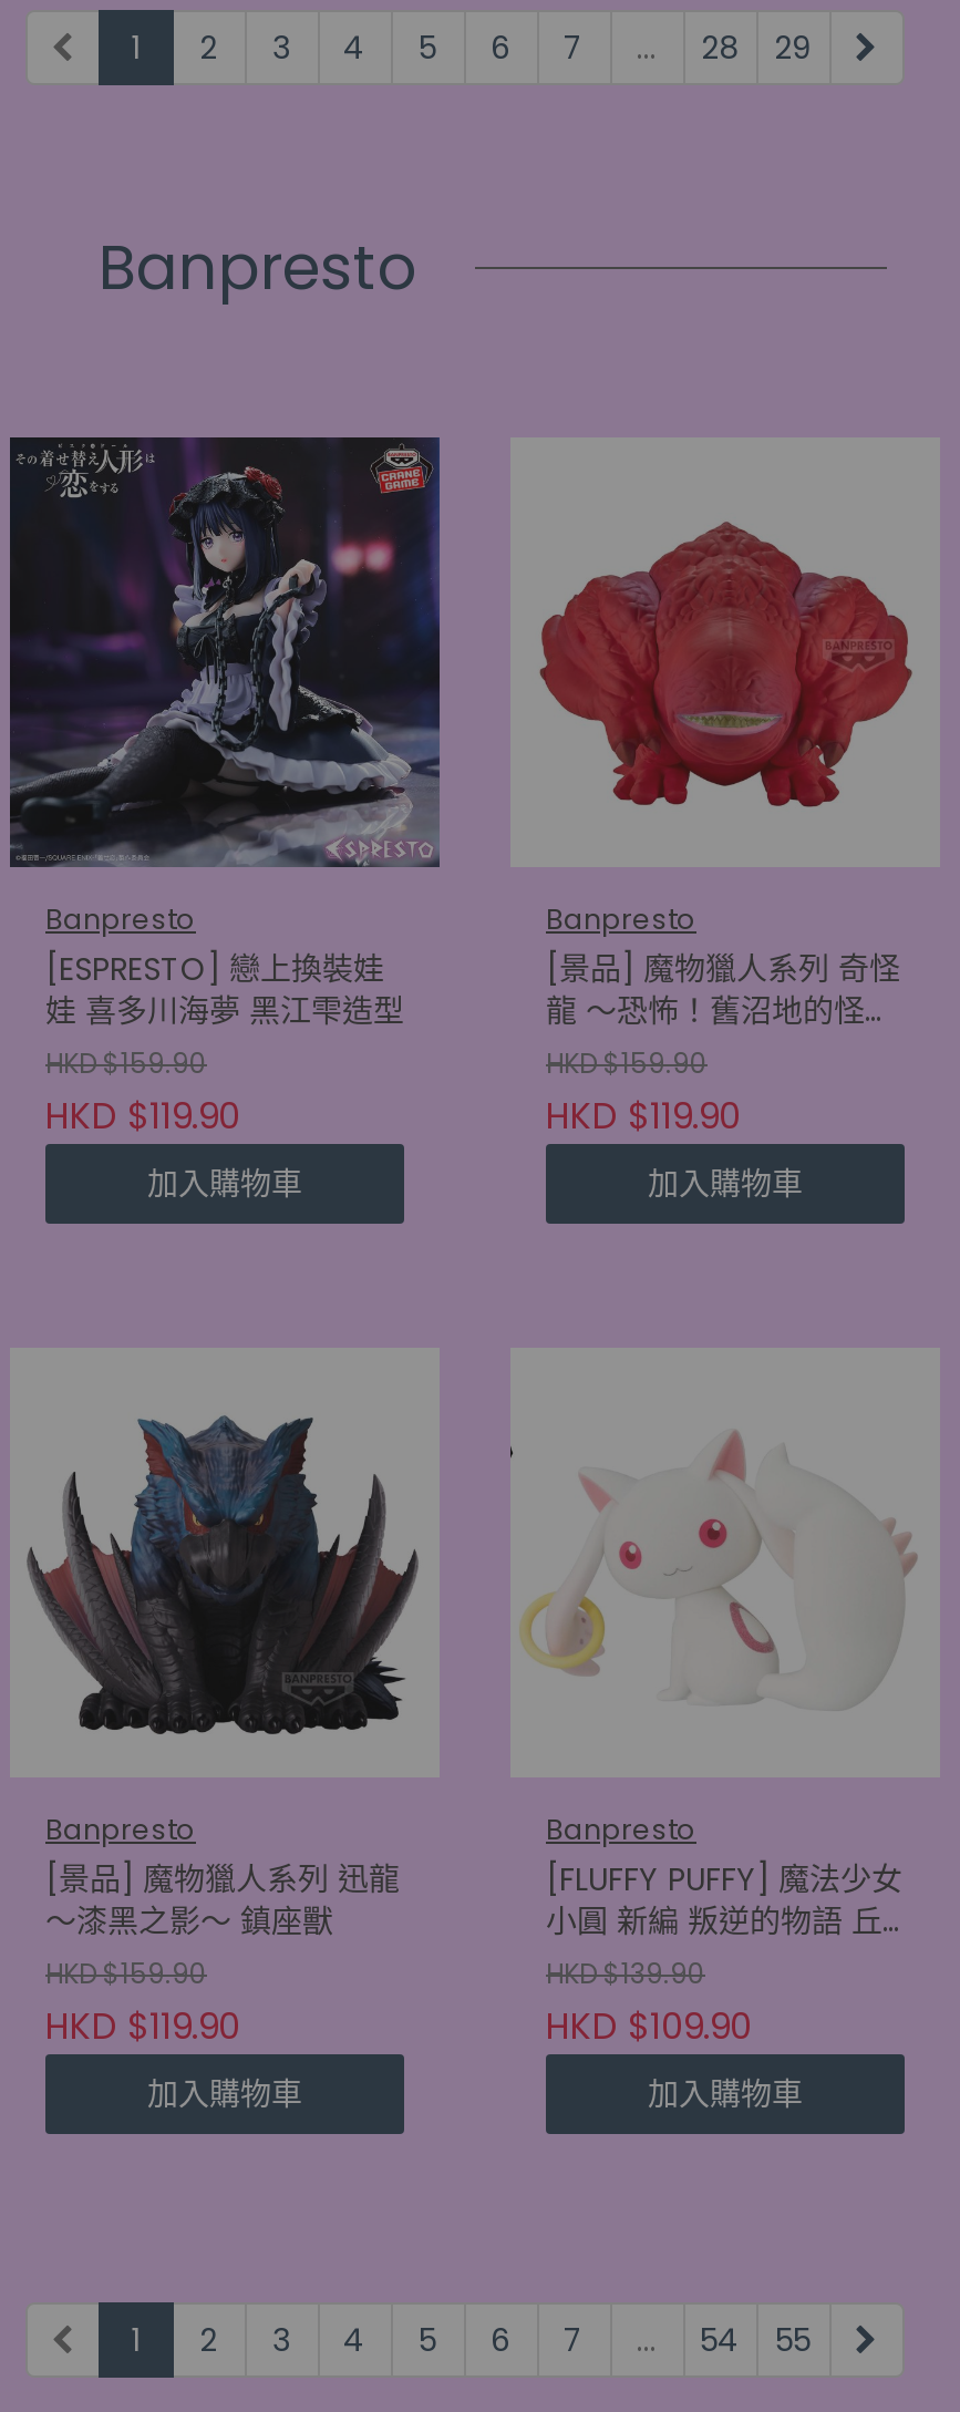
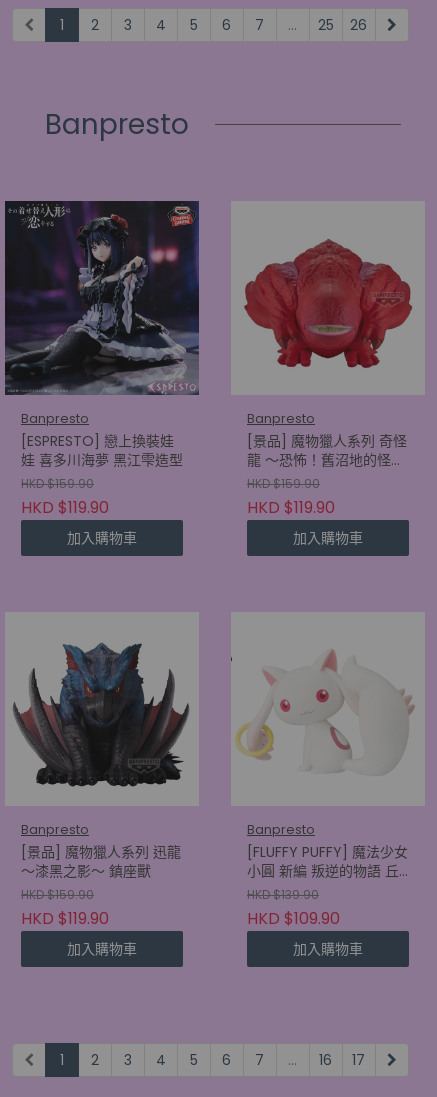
- 28
+ 25

- 29
+ 26

- 54
+ 16

- 55
+ 17
